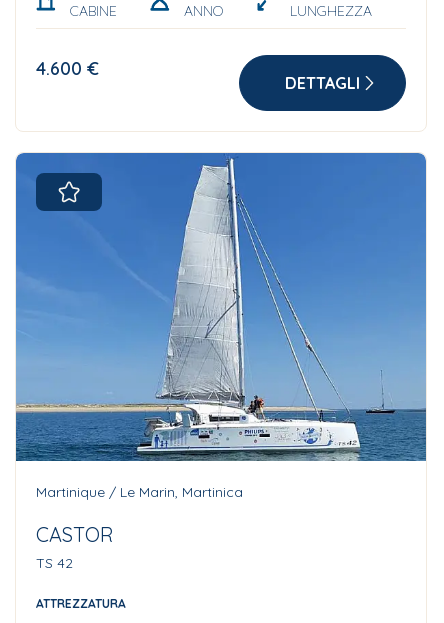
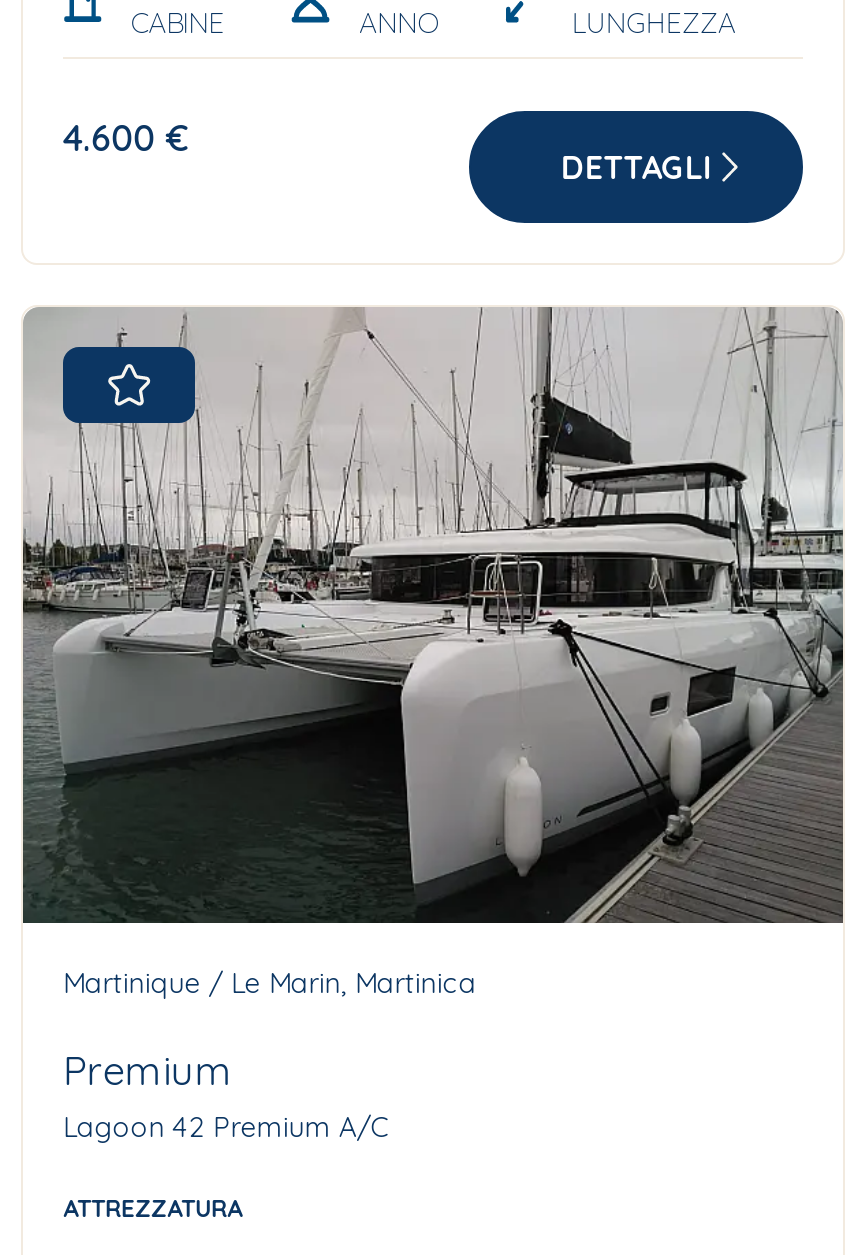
- [image]
+ [image]

- CASTOR
- TS 42
+ Premium
+ Lagoon 42 Premium A/C
